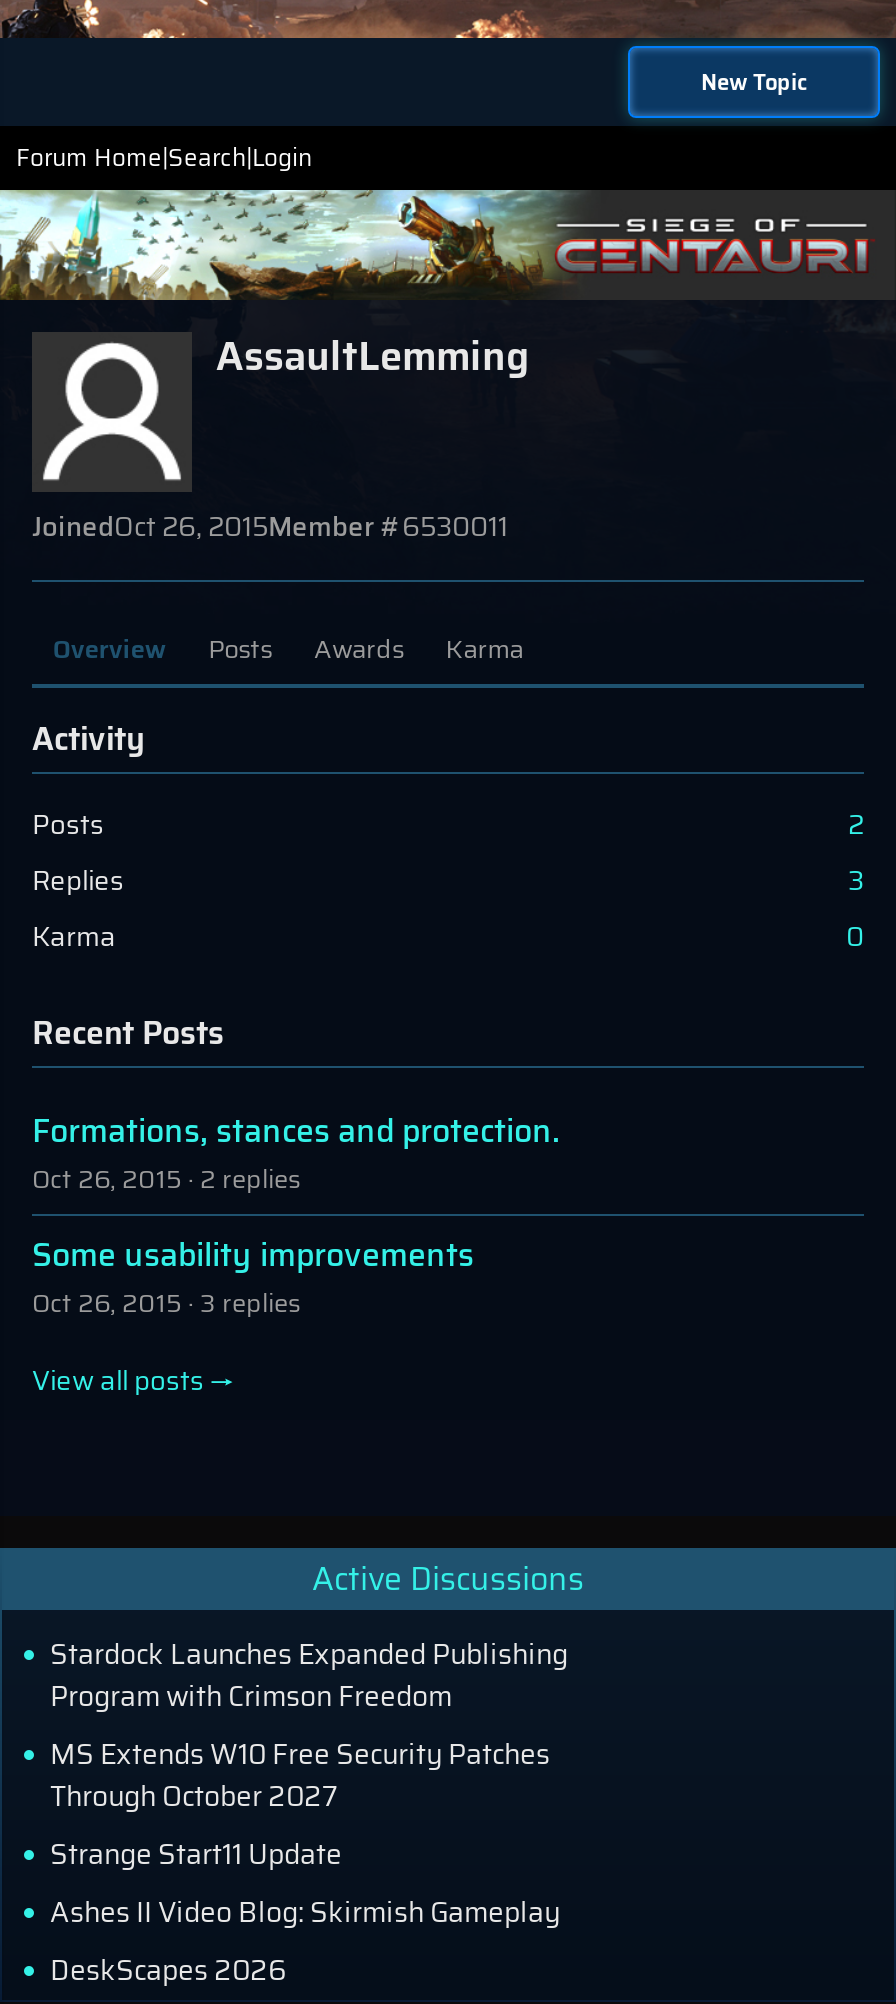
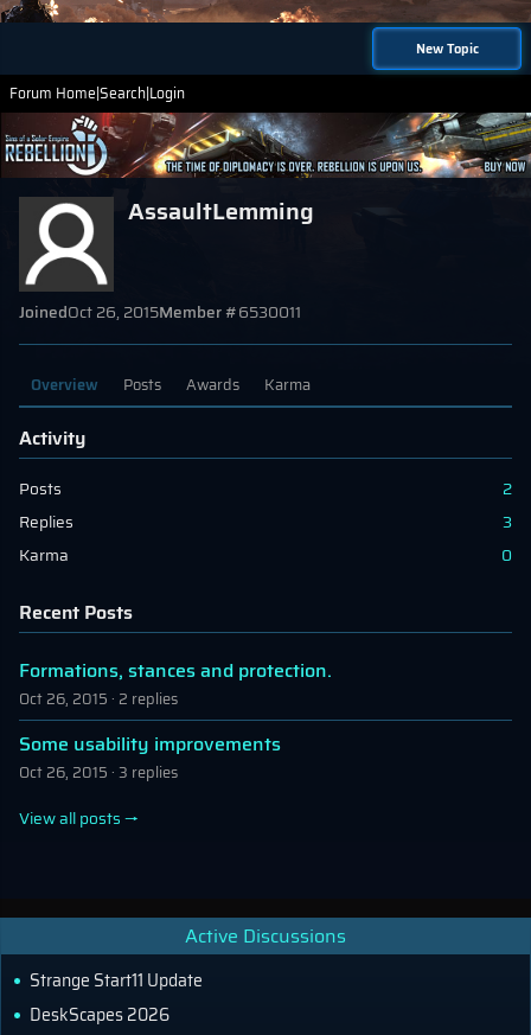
- [image]
+ [image]

- Stardock Launches Expanded Publishing
- Program with Crimson Freedom
- MS Extends W10 Free Security Patches
- Through October 2027

- Ashes II Video Blog: Skirmish Gameplay
